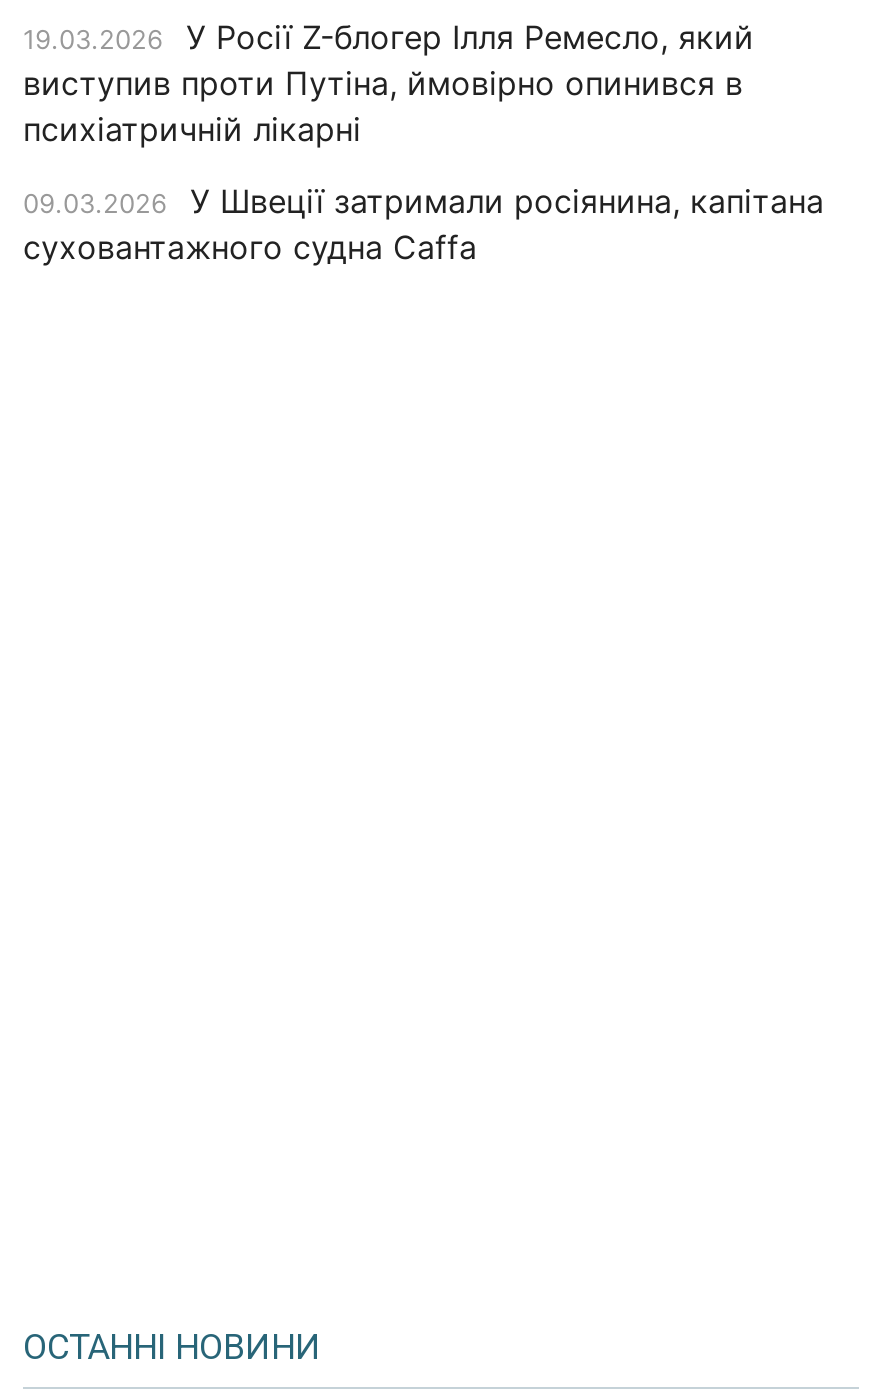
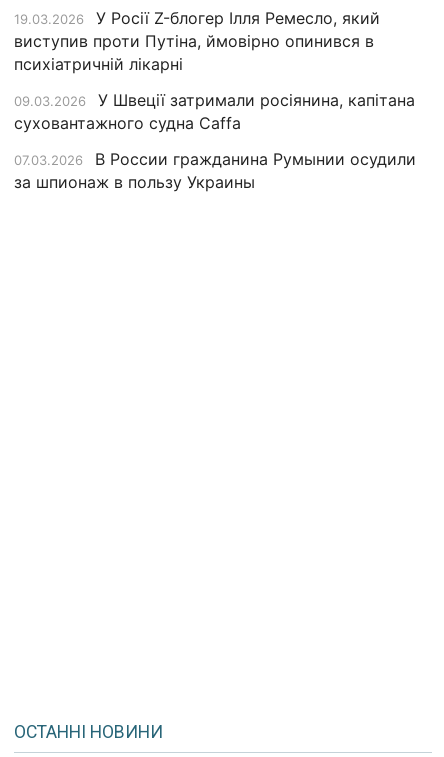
+ 07.03.2026
+ В России гражданина Румынии осудили
+ за шпионаж в пользу Украины
